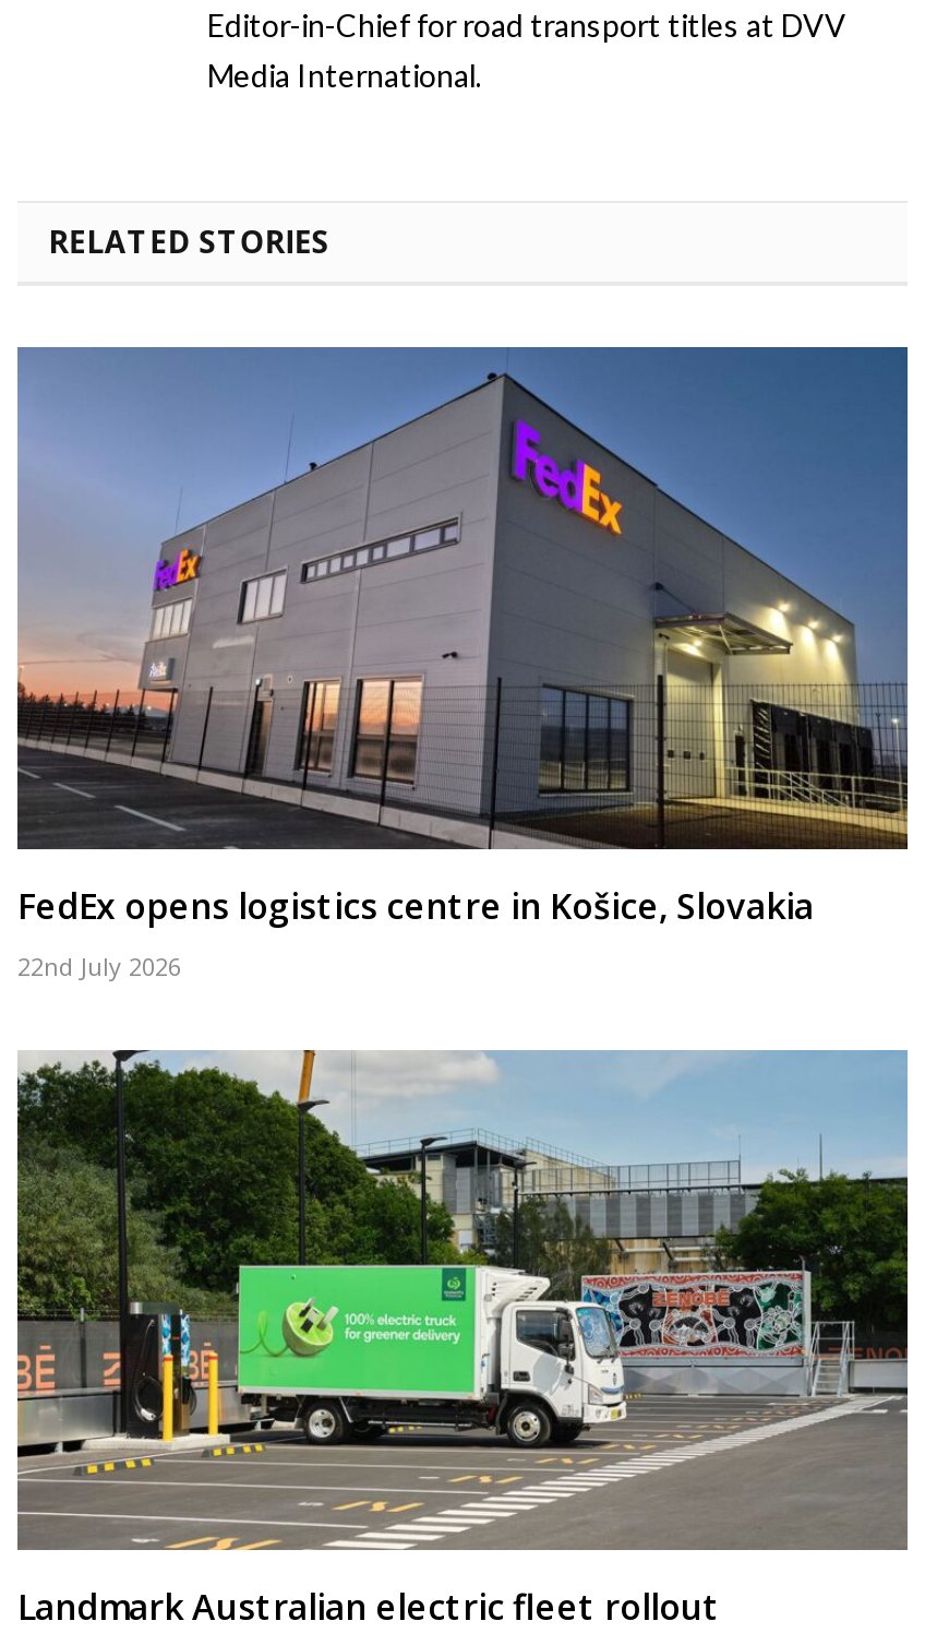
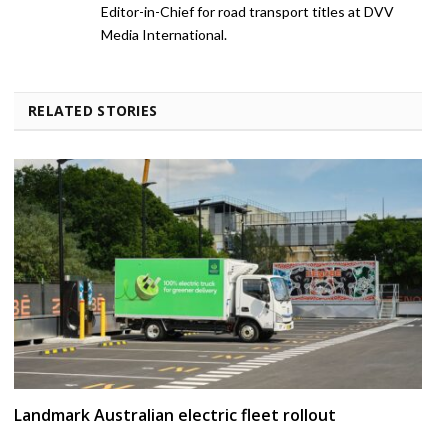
- [image]
- FedEx opens logistics centre in Košice, Slovakia
- 22nd July 2026
